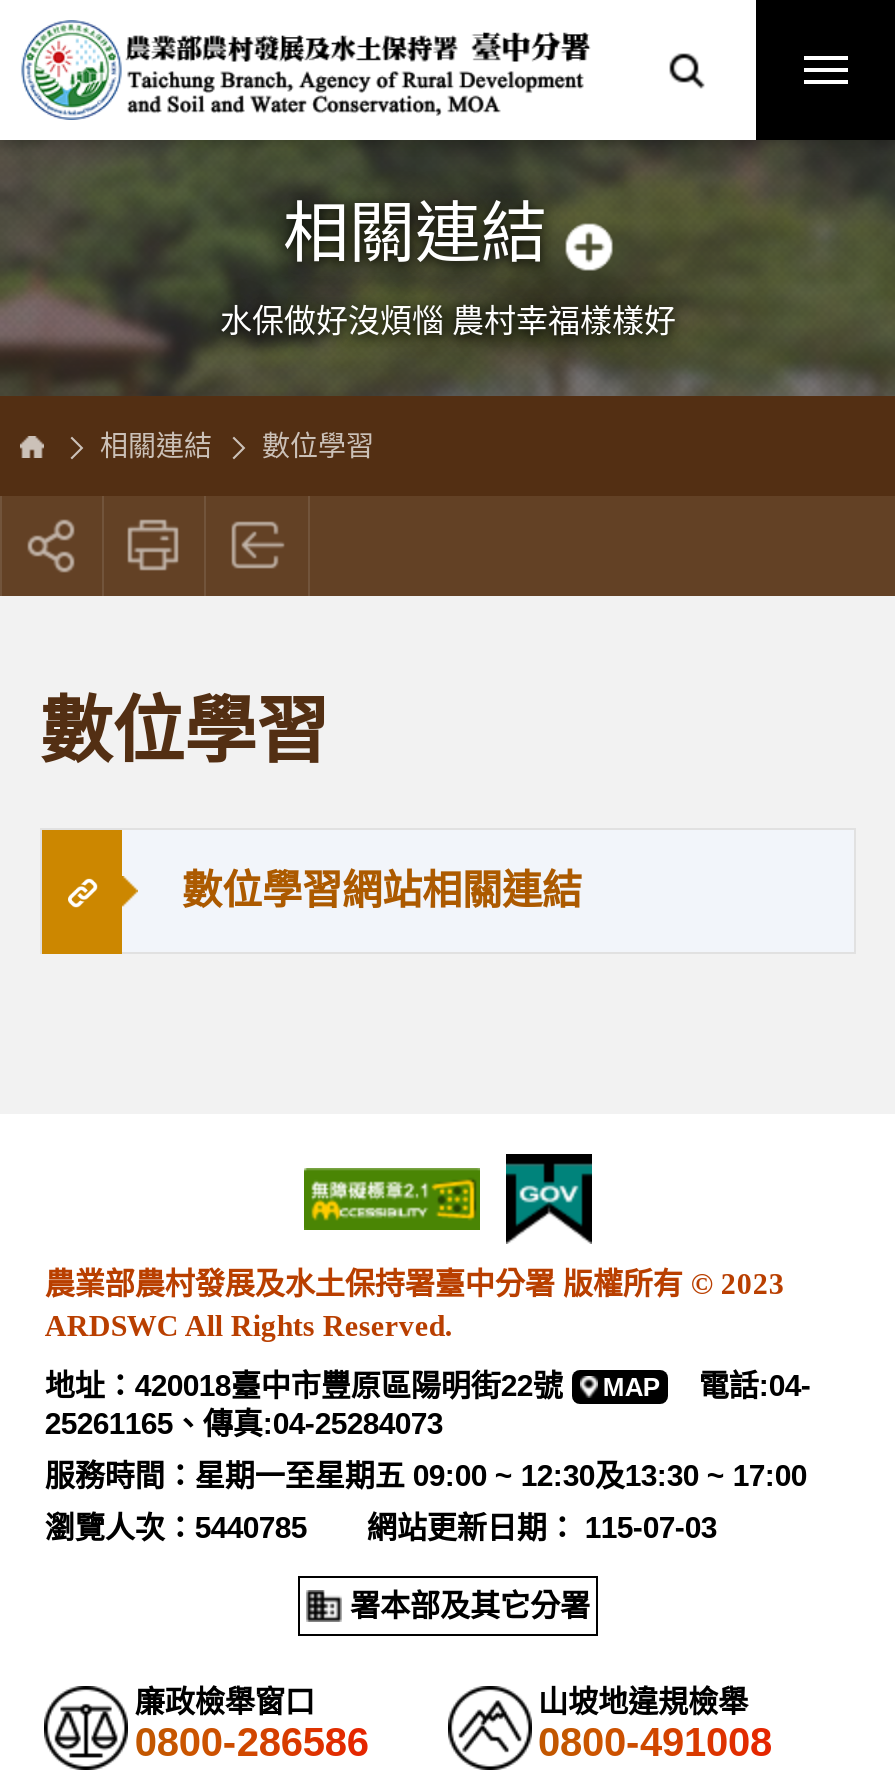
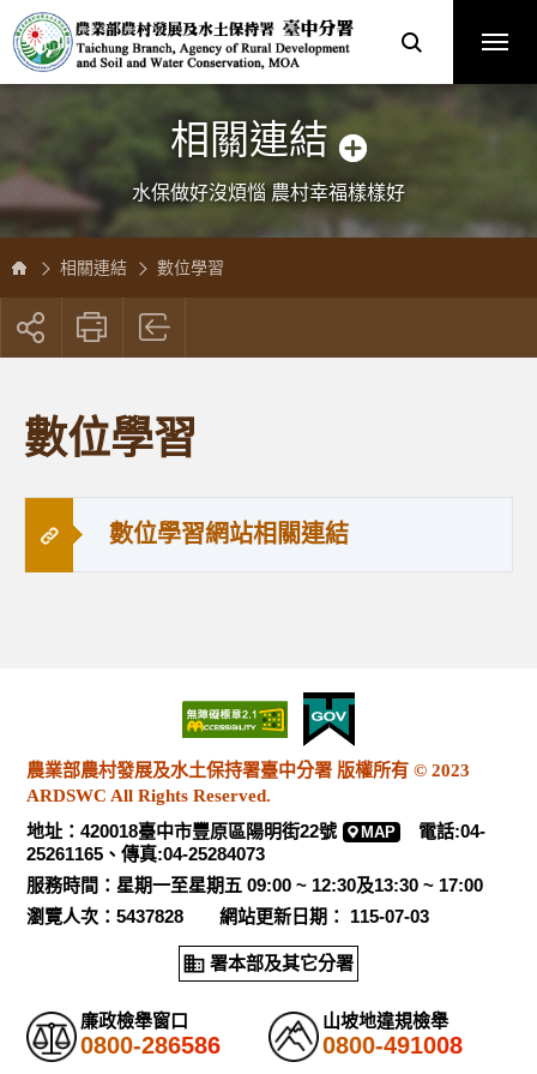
- 瀏覽人次：5440785 網站更新日期： 115-07-03
+ 瀏覽人次：5437828 網站更新日期： 115-07-03
